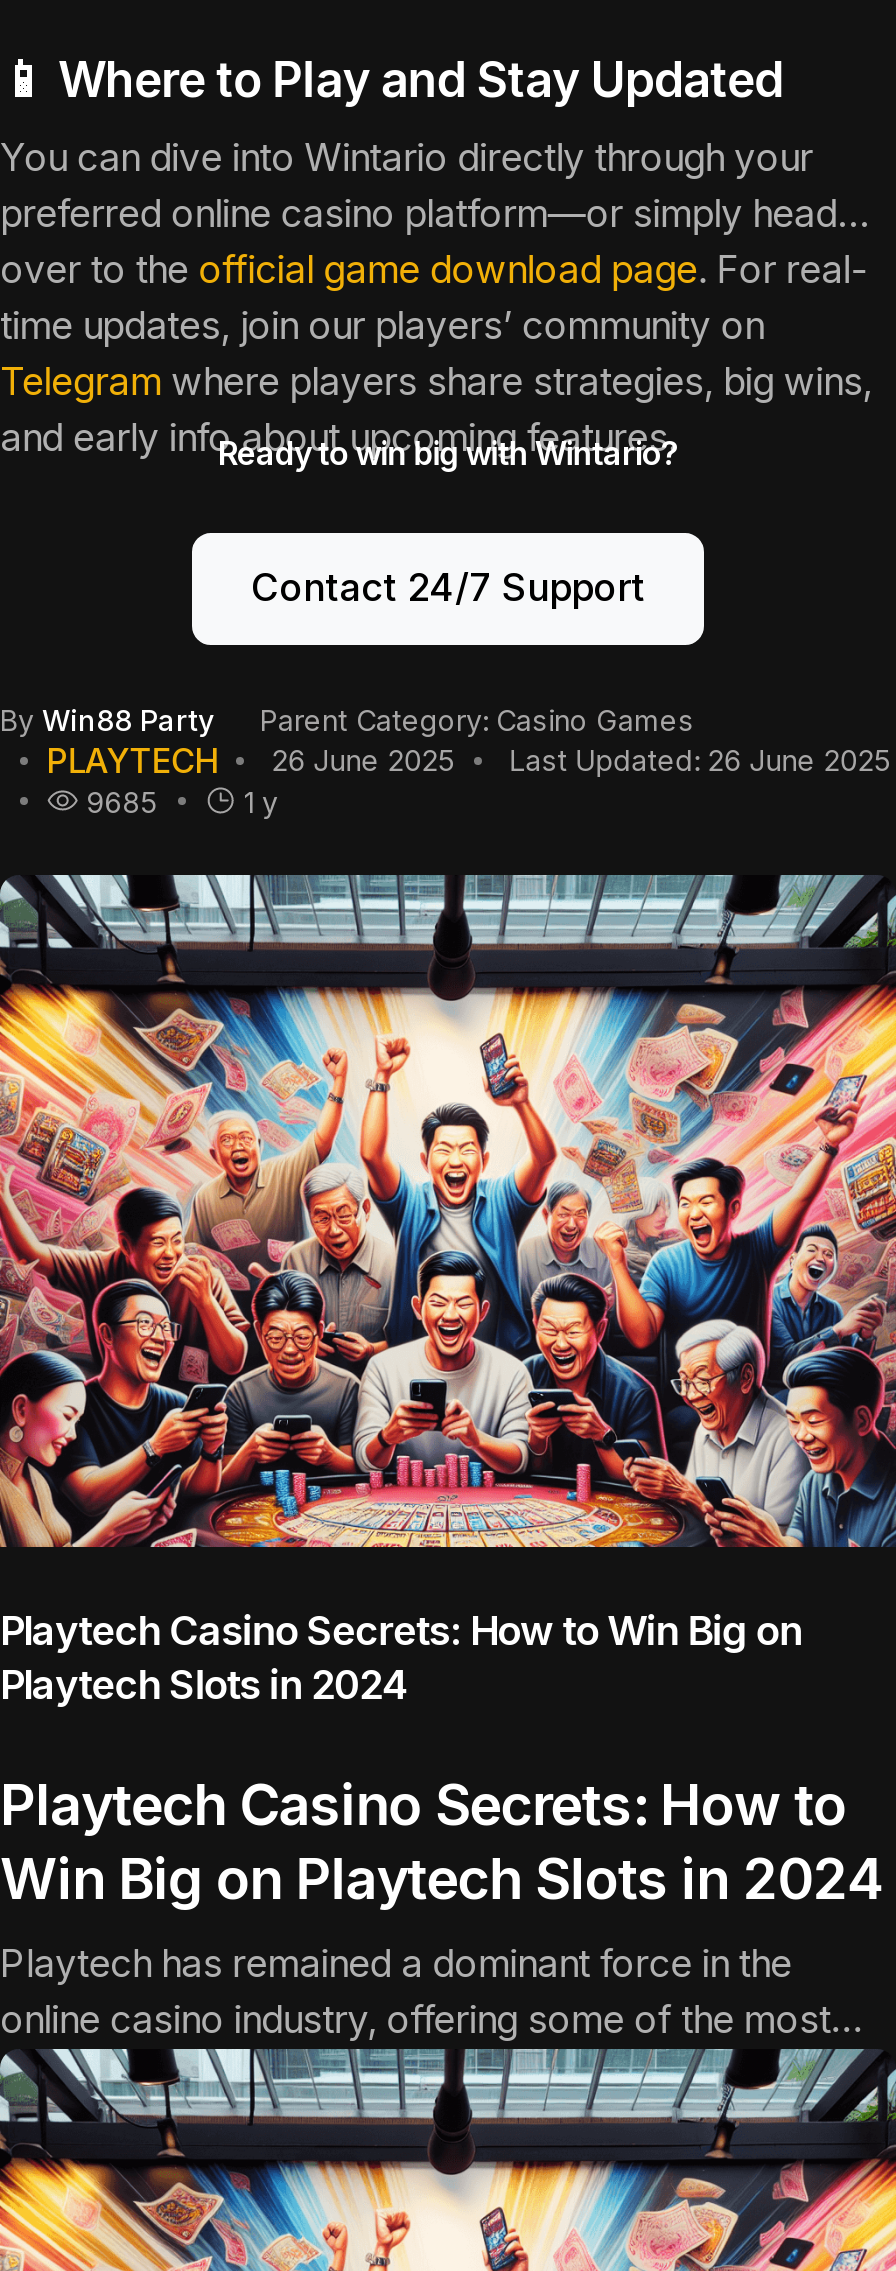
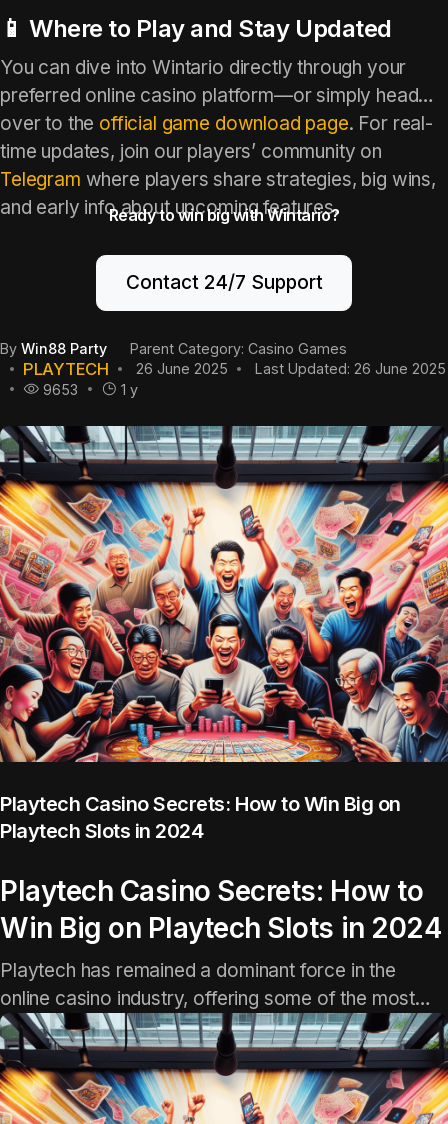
- 9685
+ 9653
